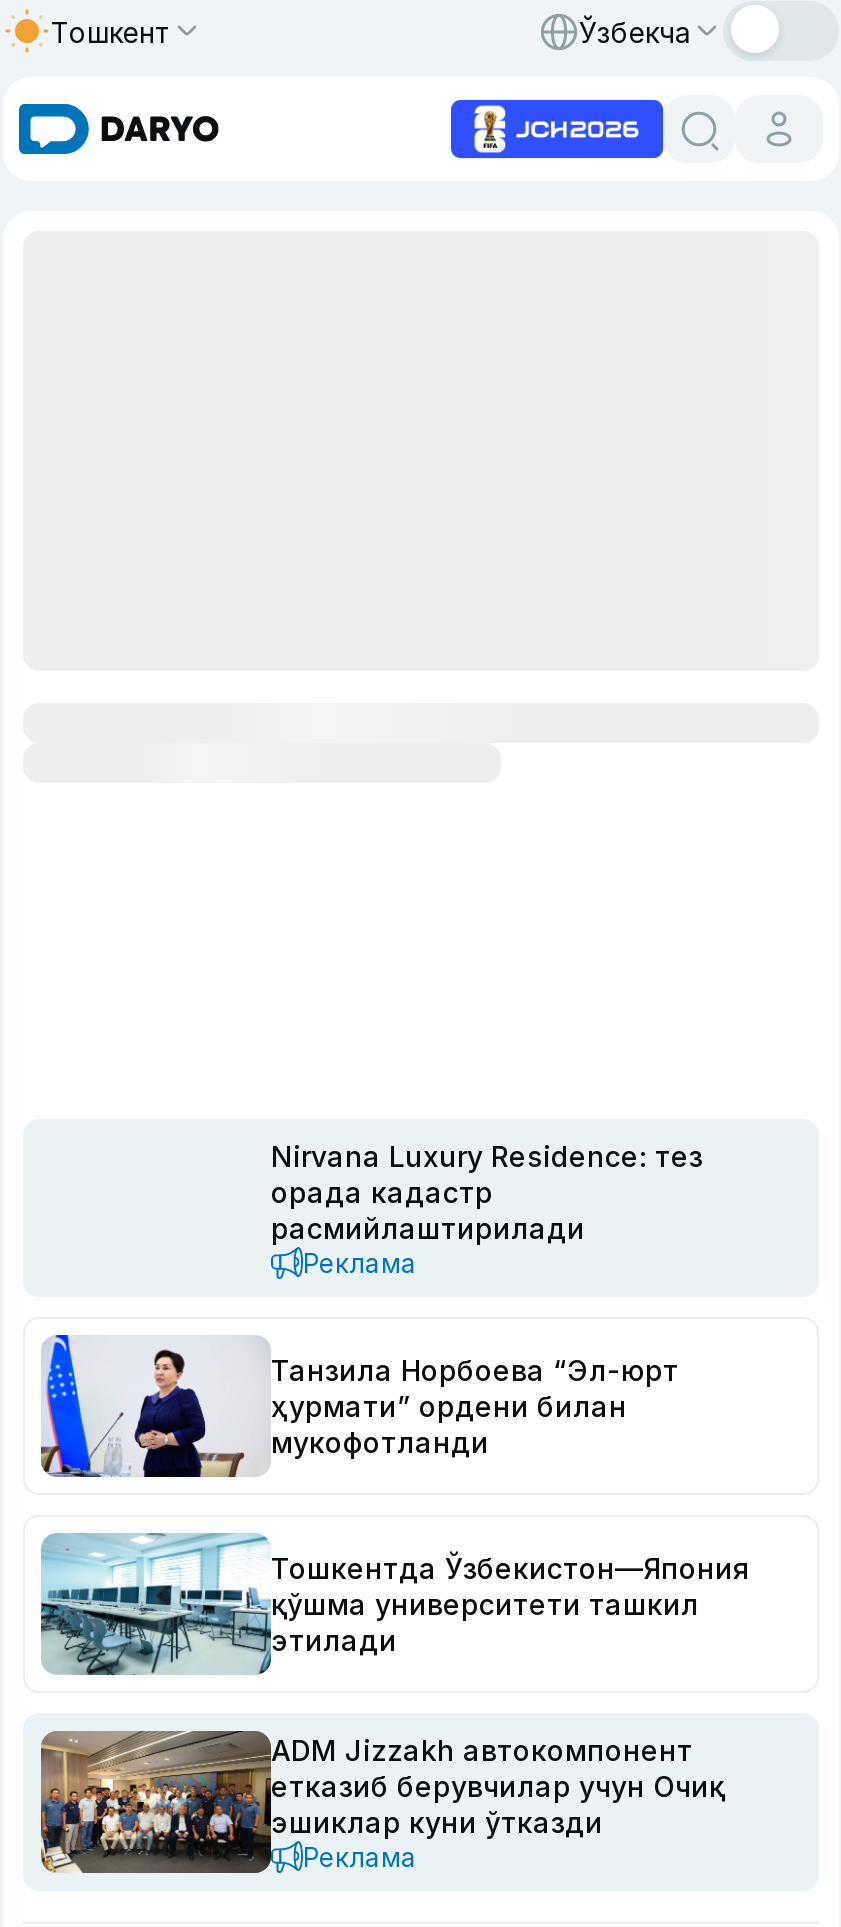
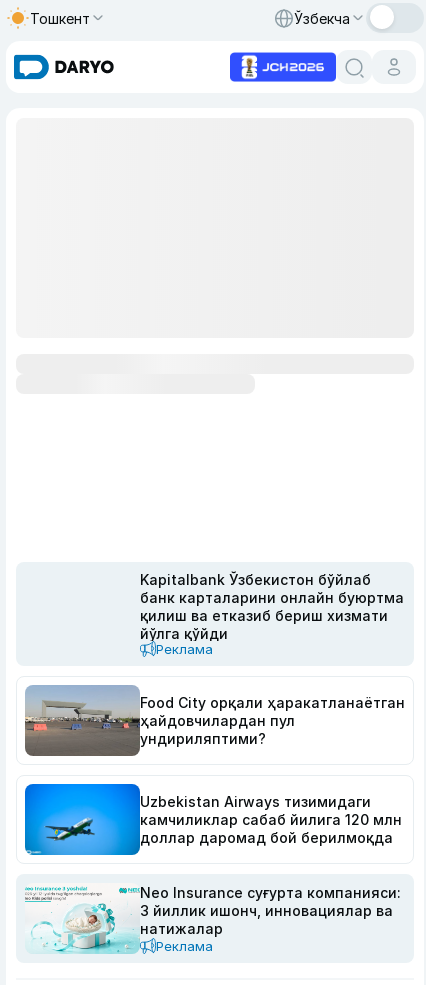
- Nirvana Luxury Residence: тез
- орада кадастр
- расмийлаштирилади
+ Kapitalbank Ўзбекистон бўйлаб
+ банк карталарини онлайн буюртма
+ қилиш ва етказиб бериш хизмати
+ йўлга қўйди

- [image]
- Танзила Норбоева “Эл-юрт
- ҳурмати” ордени билан
- мукофотланди
+ [image]
+ Food City орқали ҳаракатланаётган
+ ҳайдовчилардан пул
+ ундириляптими?

- [image]
- Тошкентда Ўзбекистон—Япония
- қўшма университети ташкил
- этилади
+ [image]
+ Uzbekistan Airways тизимидаги
+ камчиликлар сабаб йилига 120 млн
+ доллар даромад бой берилмоқда

- [image]
- ADM Jizzakh автокомпонент
- етказиб берувчилар учун Очиқ
- эшиклар куни ўтказди
+ [image]
+ Neo Insurance суғурта компанияси:
+ 3 йиллик ишонч, инновациялар ва
+ натижалар
